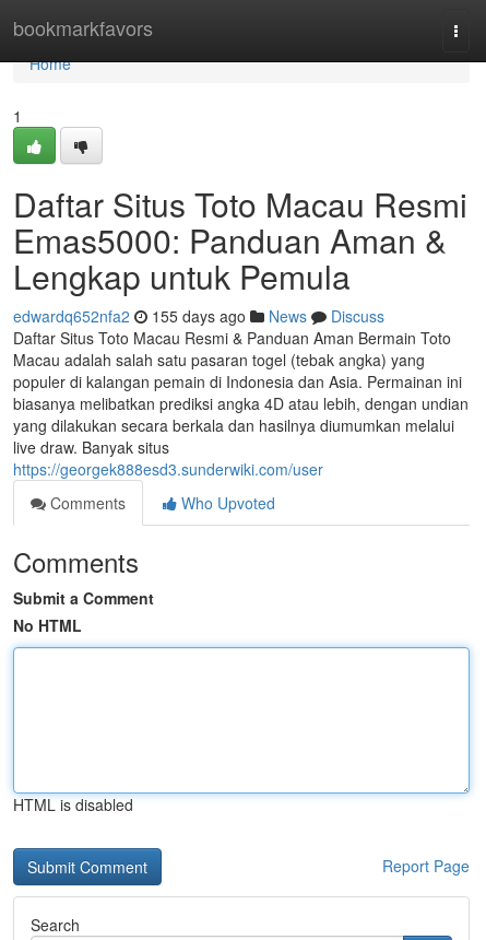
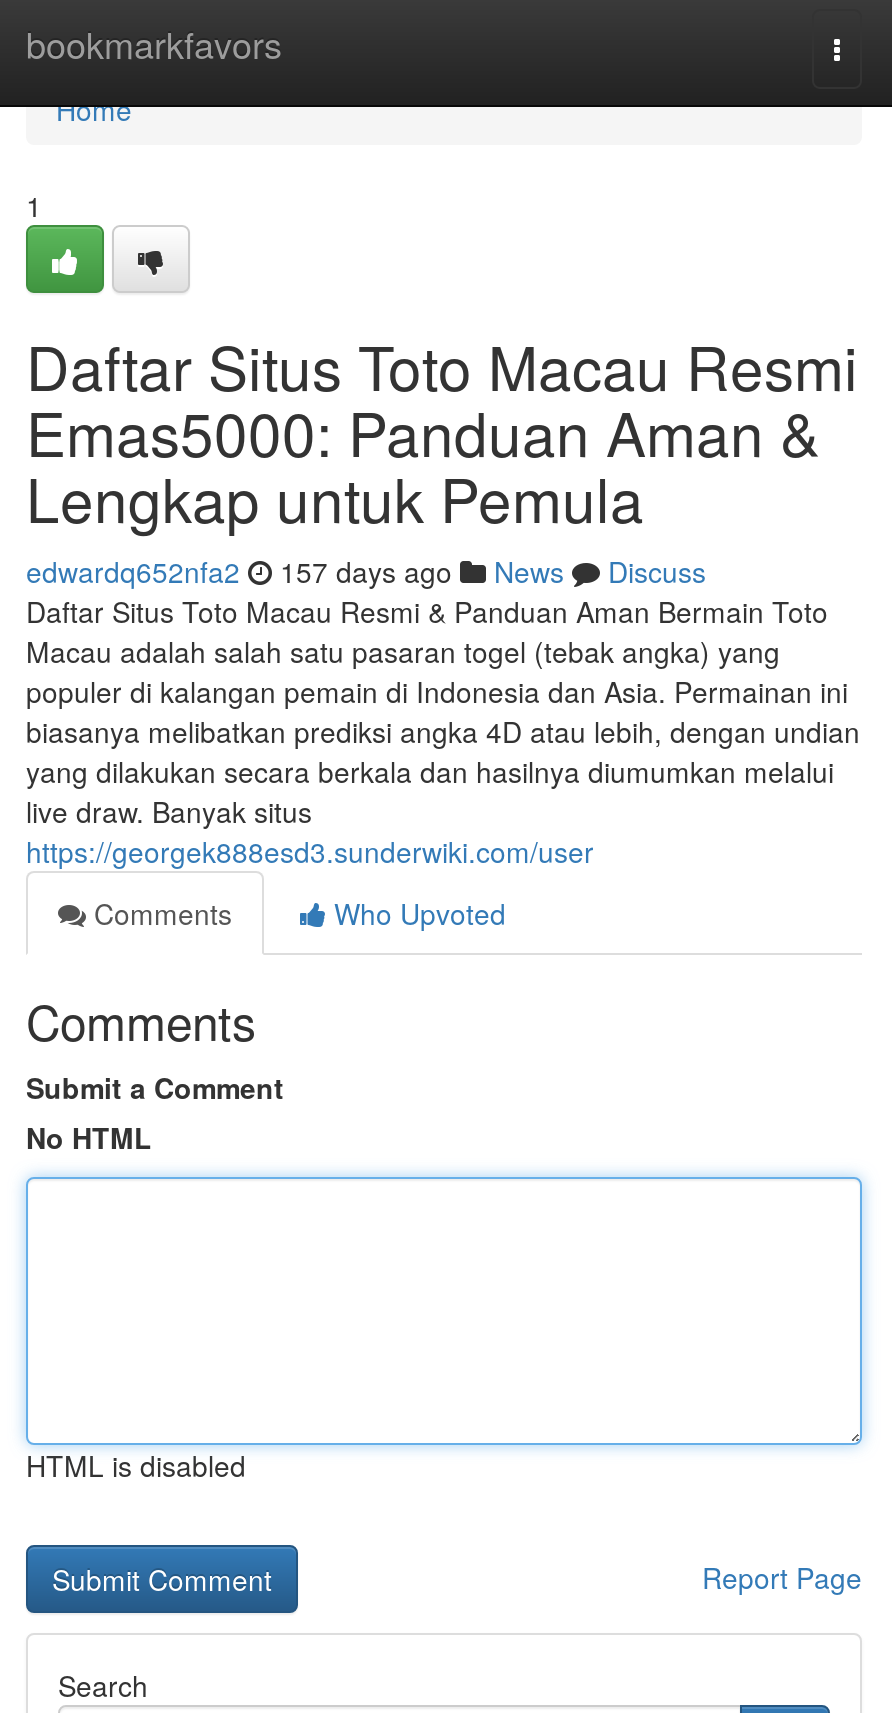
- edwardq652nfa2 155 days ago News Discuss
+ edwardq652nfa2 157 days ago News Discuss
